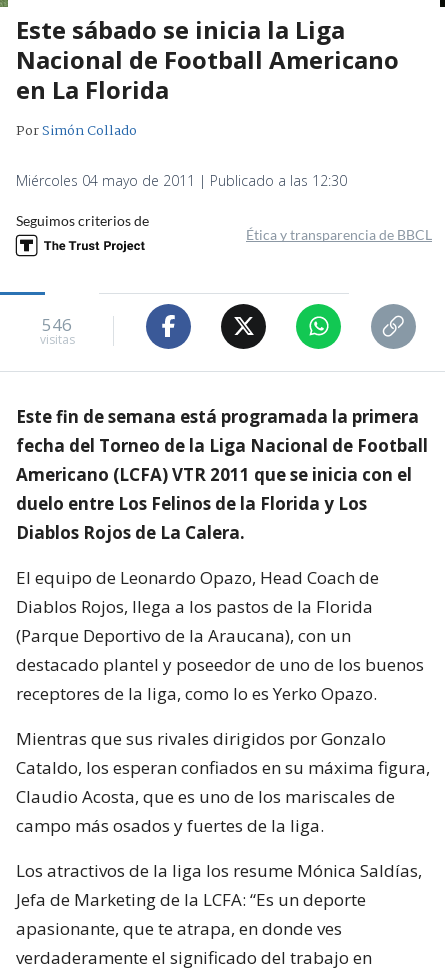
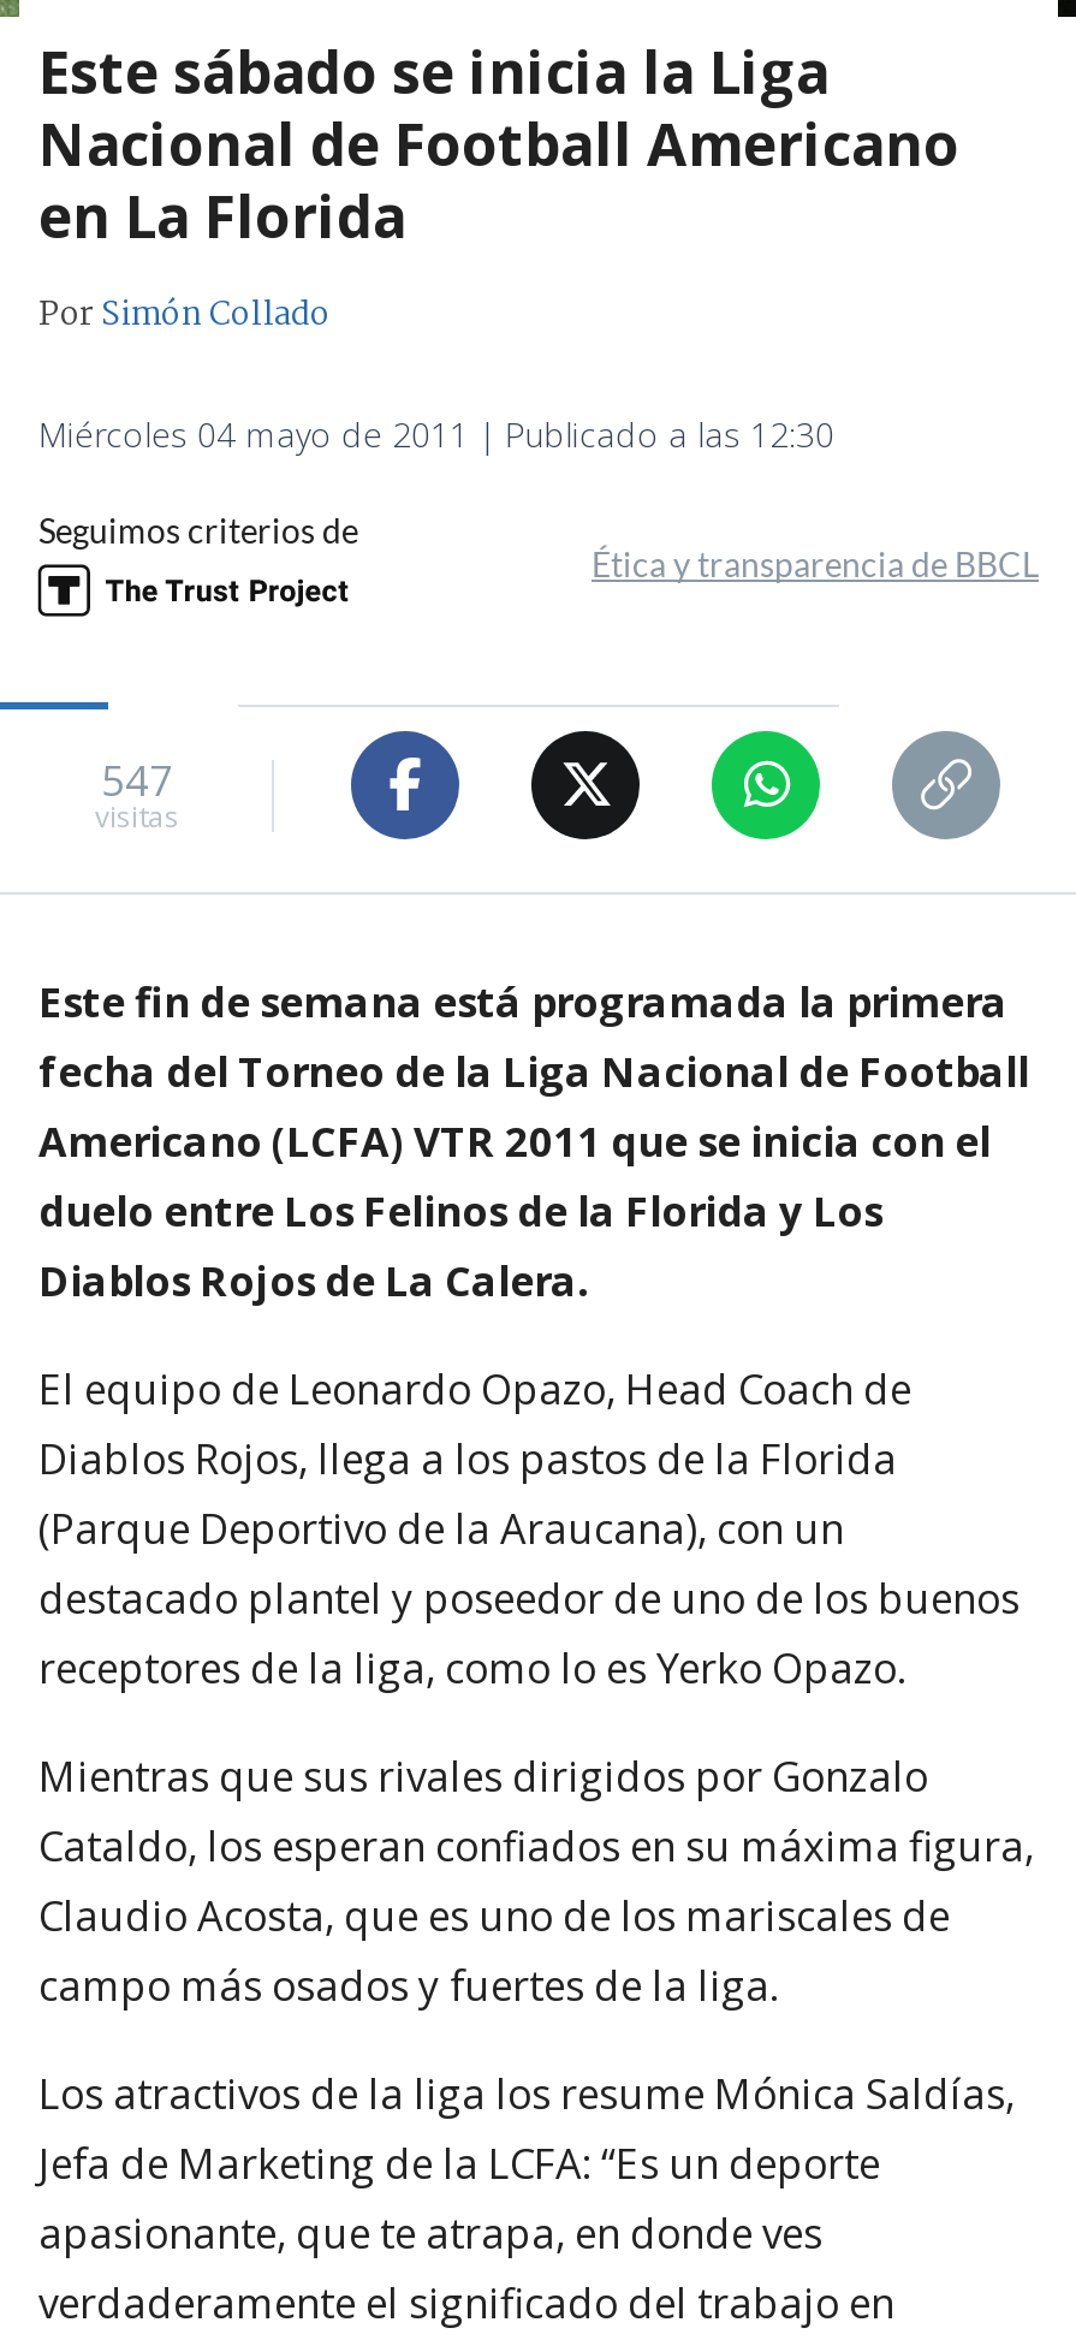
- 546
+ 547
